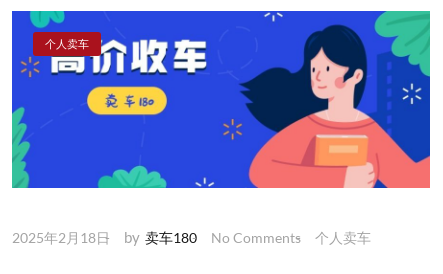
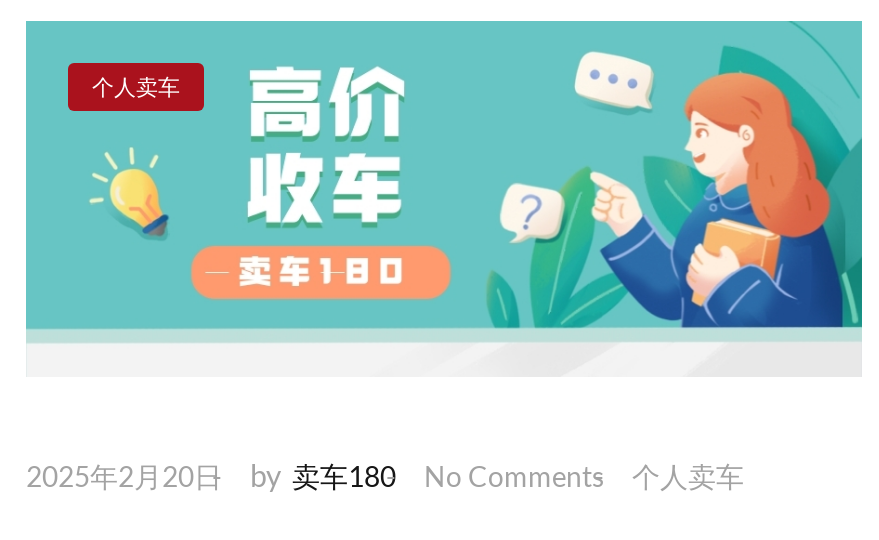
- [image]
+ [image]

- 2025年2月18日 by 卖车180 No Comments 个人卖车
+ 2025年2月20日 by 卖车180 No Comments 个人卖车
